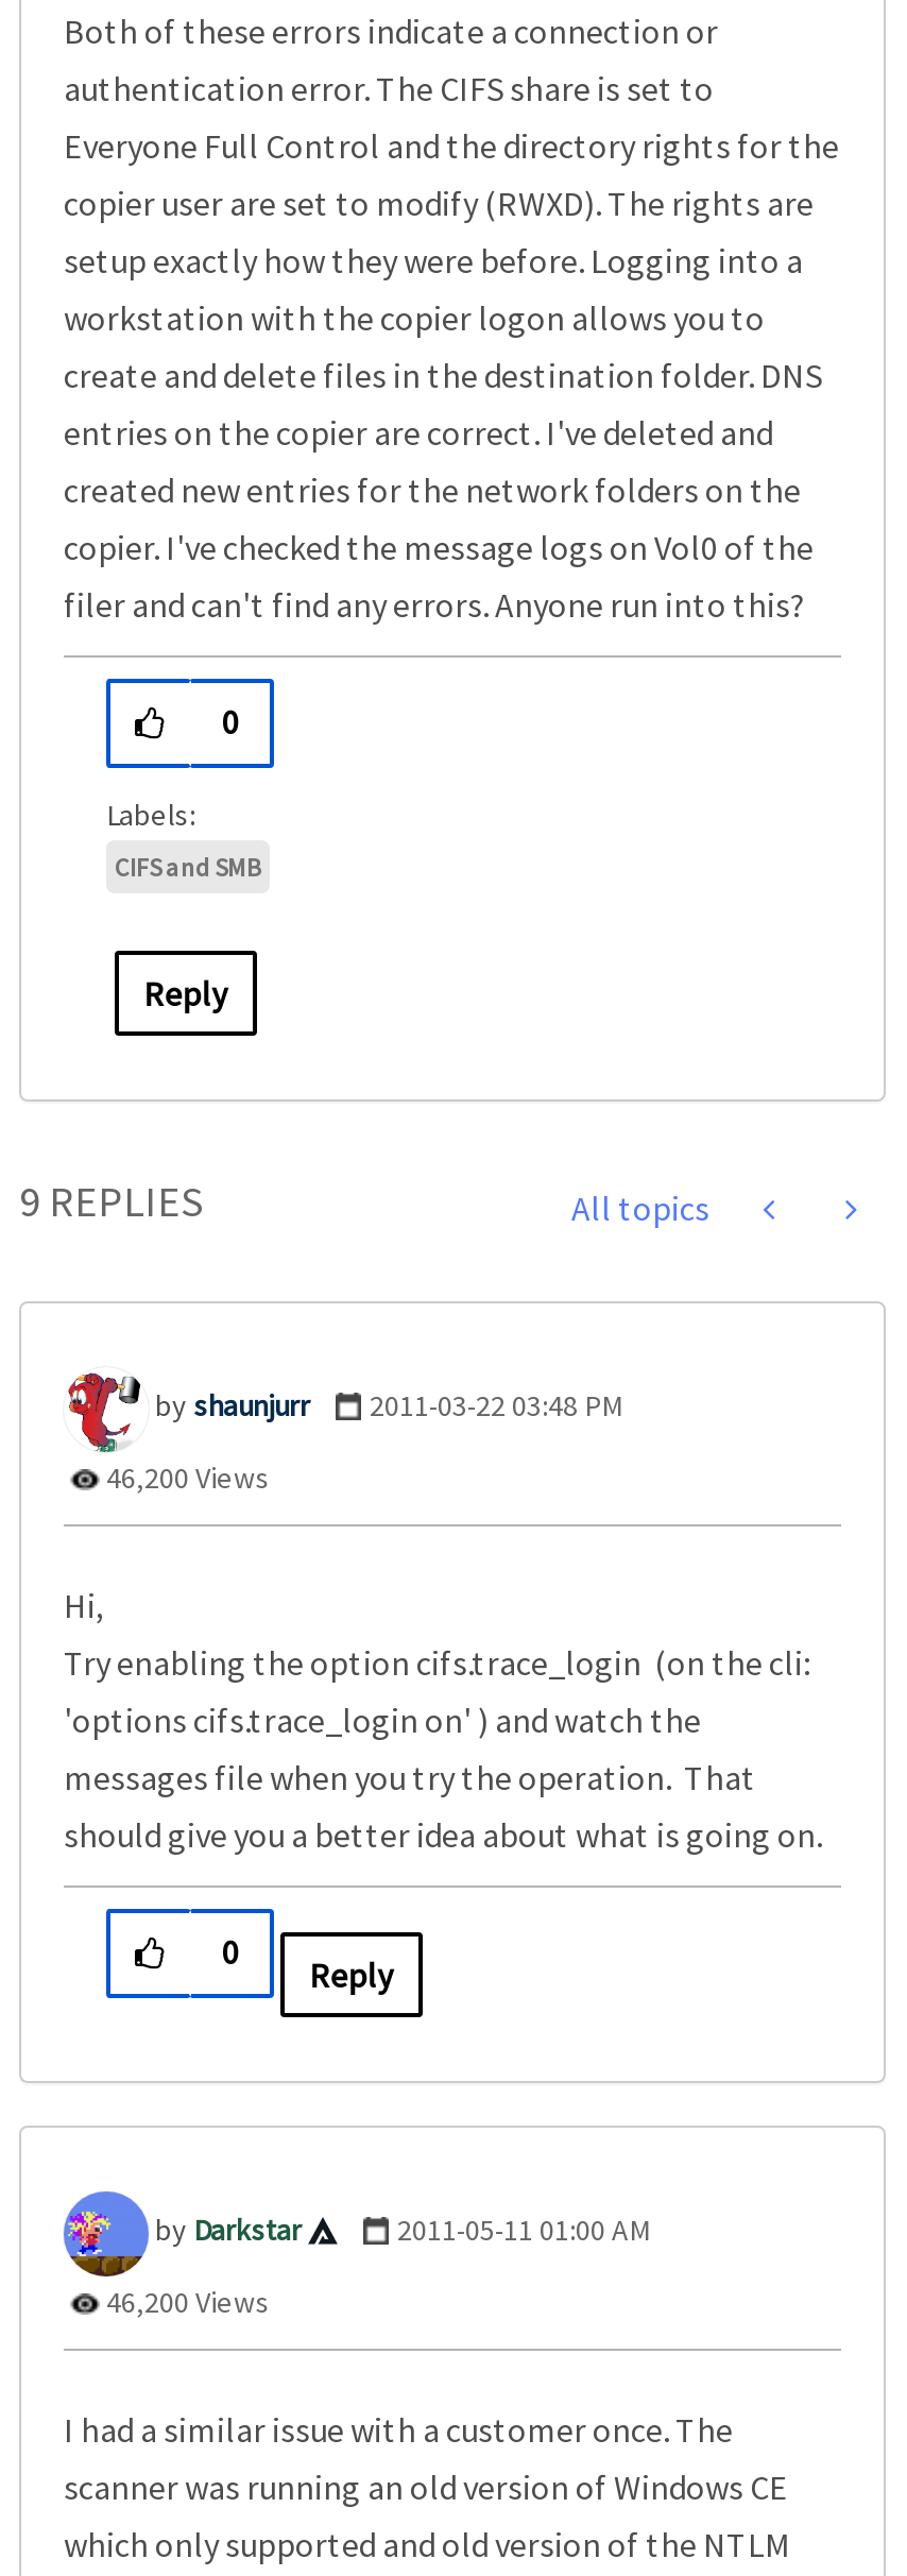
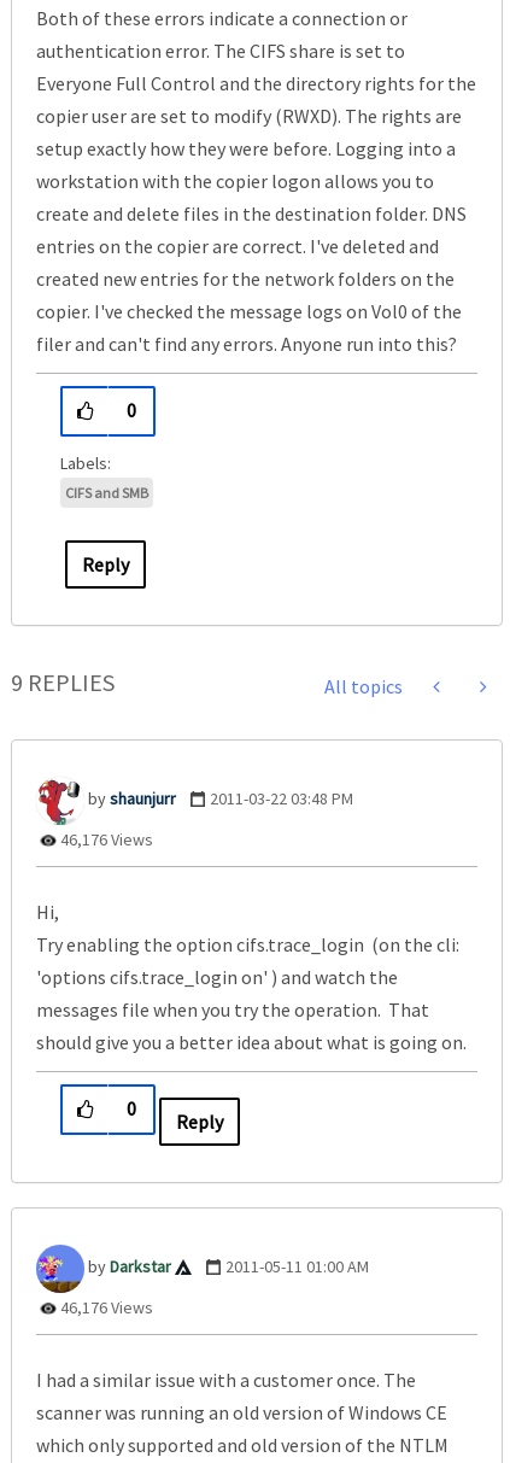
- 46,200 Views
+ 46,176 Views

- 46,200 Views
+ 46,176 Views
